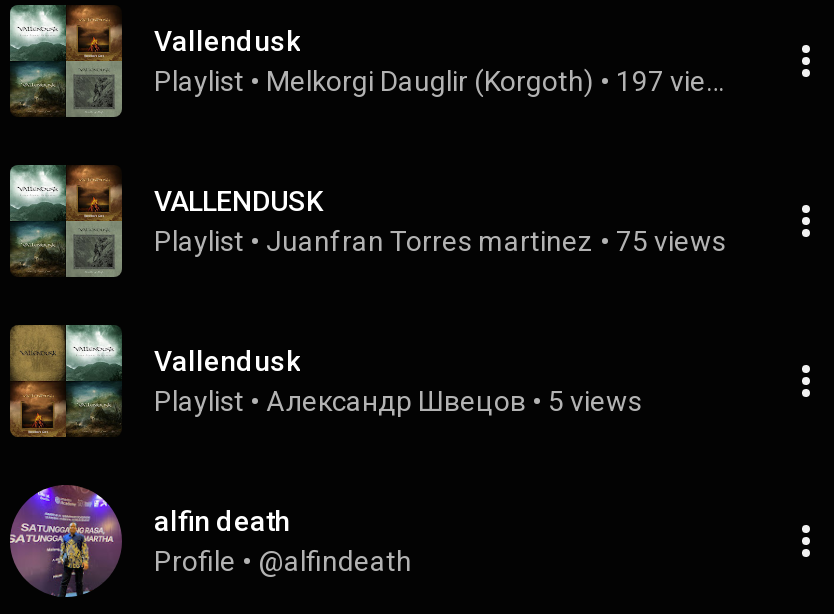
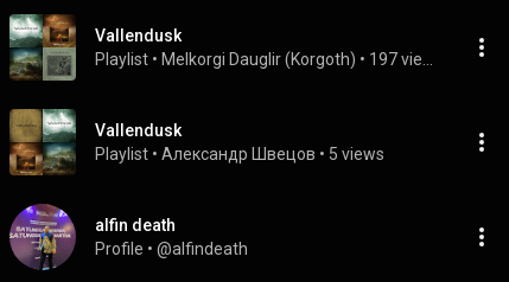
- VALLENDUSK
- Playlist • Juanfran Torres martinez • 75 views
